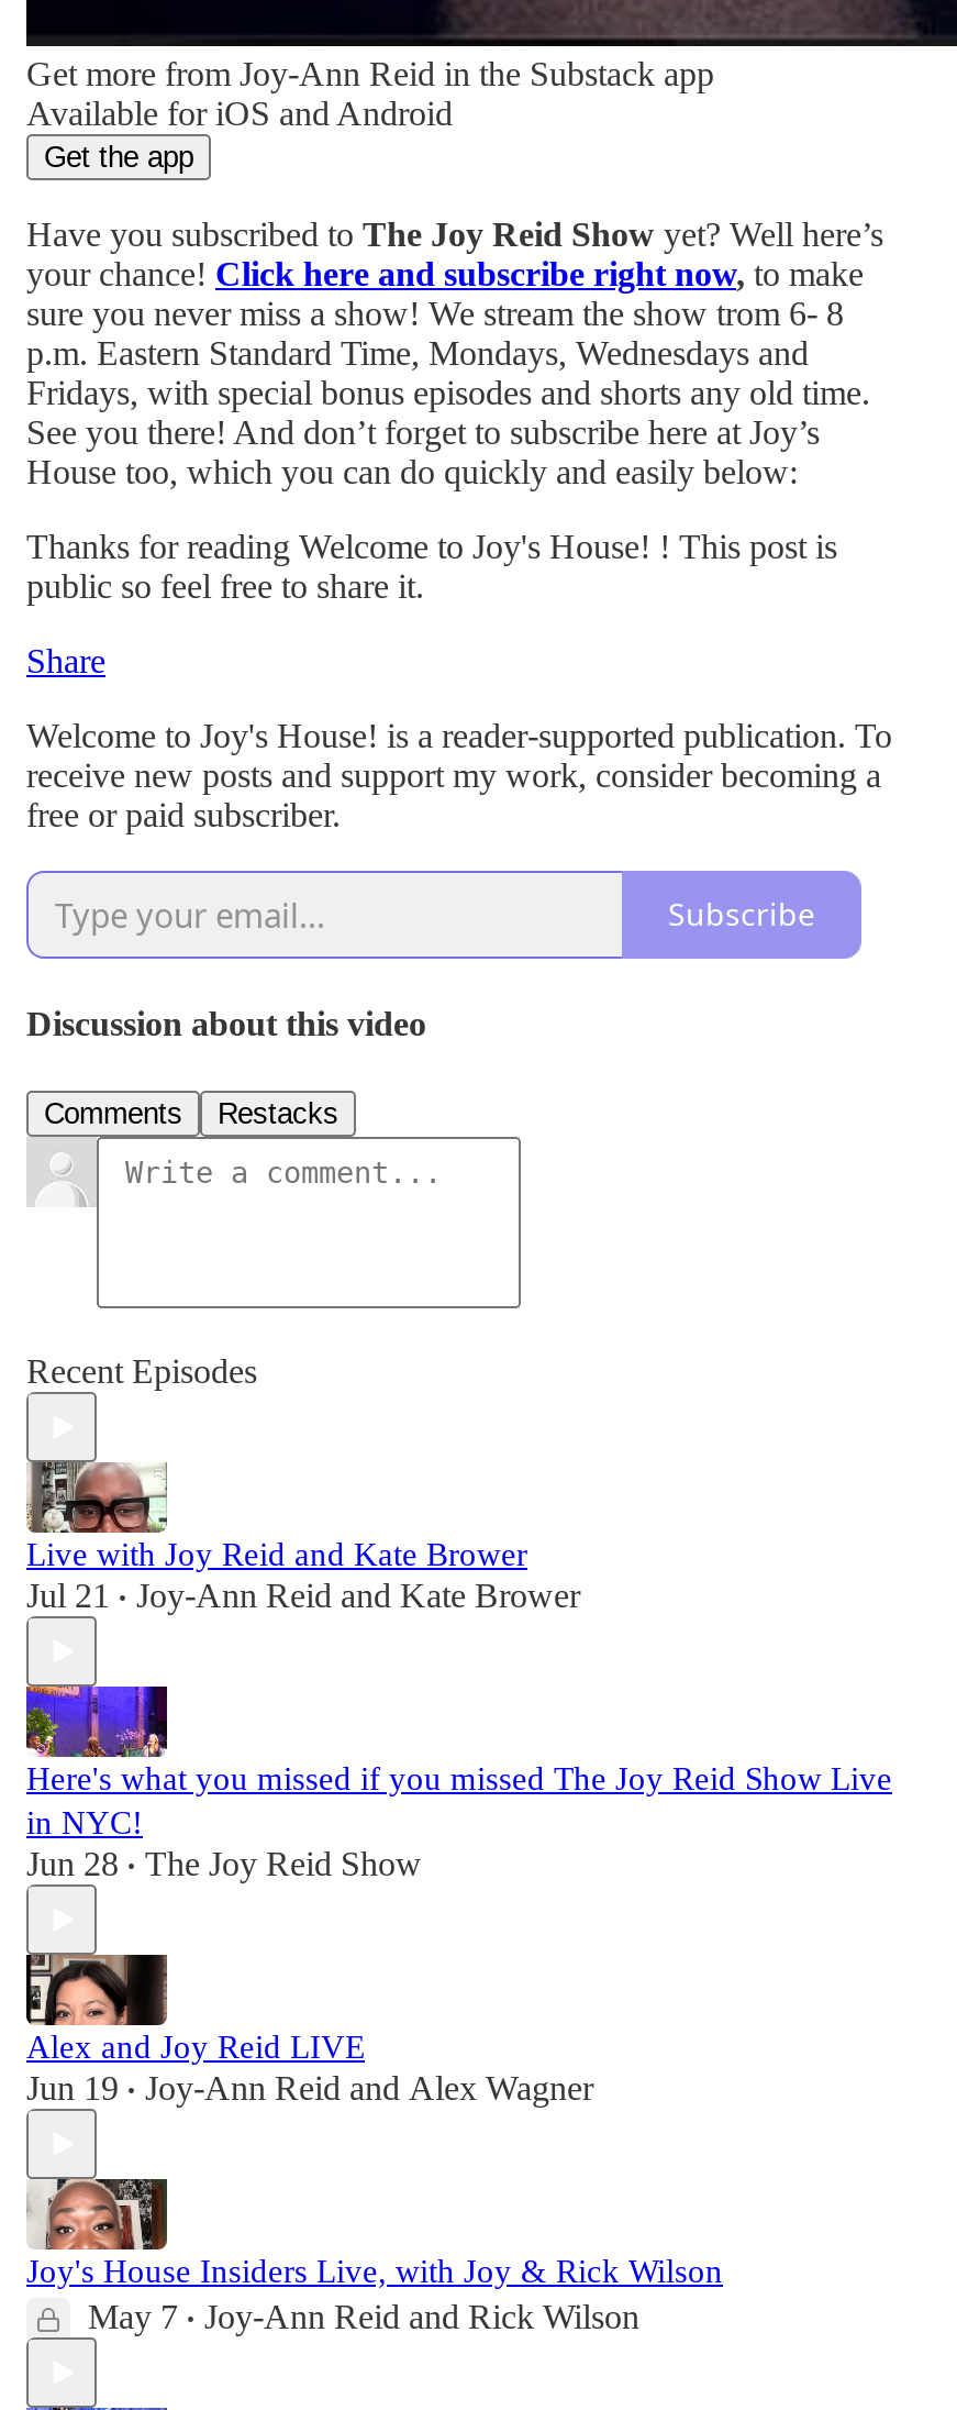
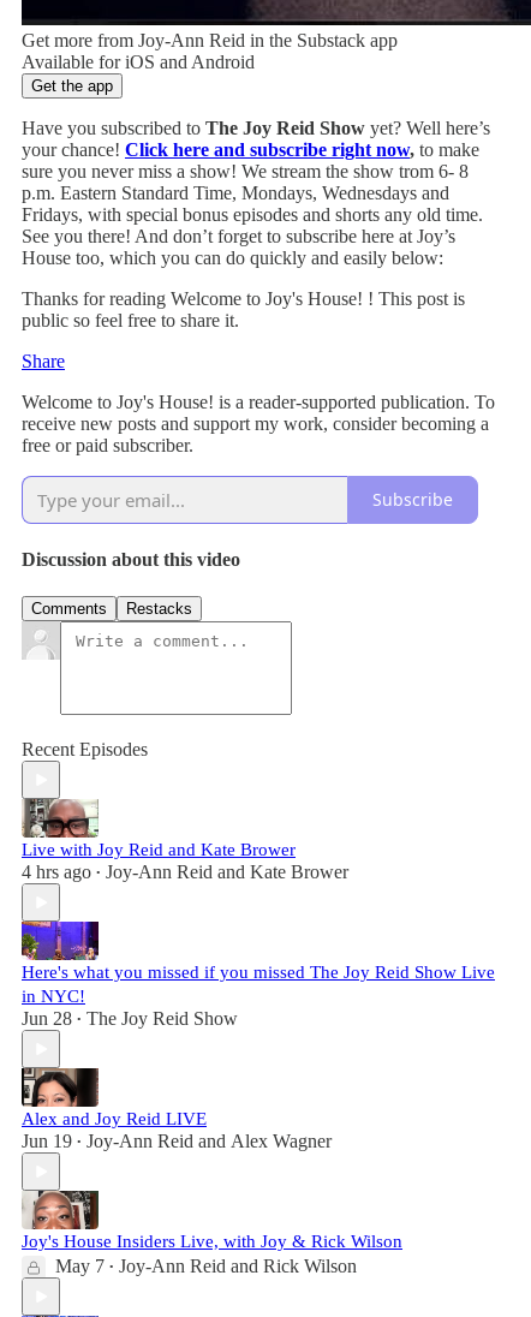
- Jul 21 • Joy-Ann Reid and Kate Brower
+ 4 hrs ago • Joy-Ann Reid and Kate Brower
